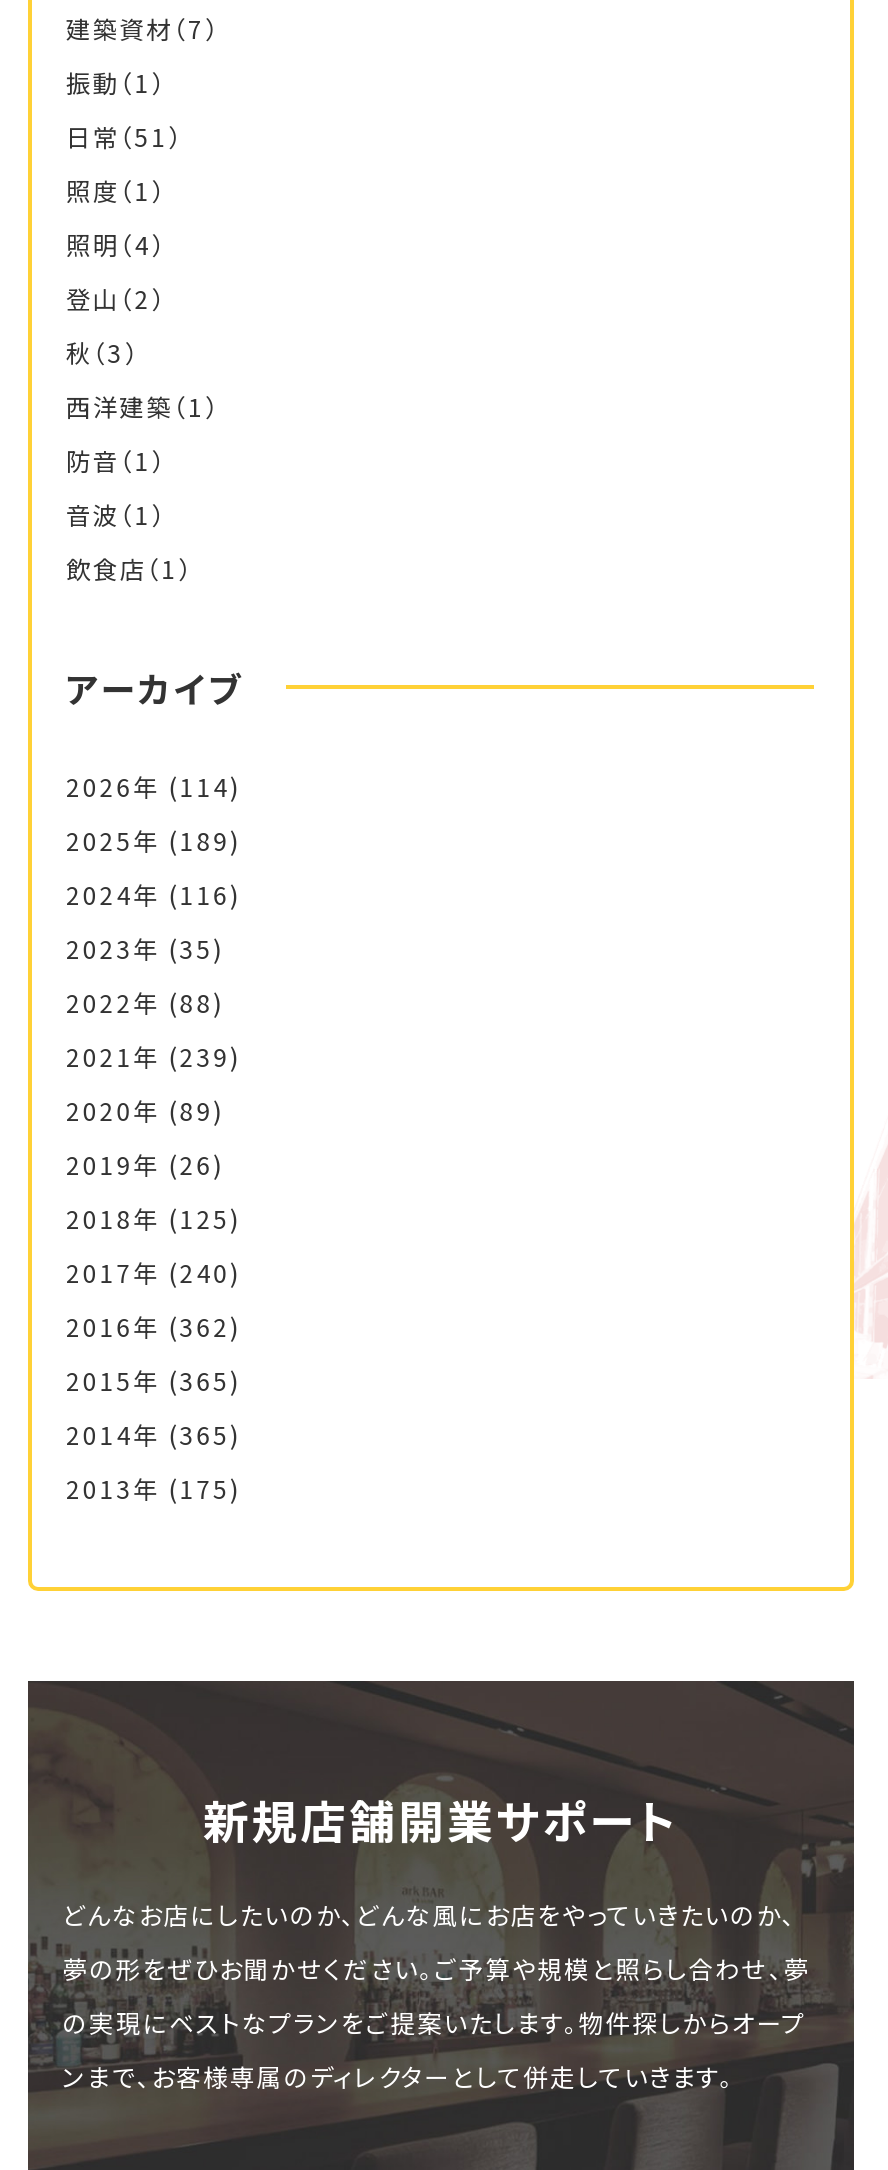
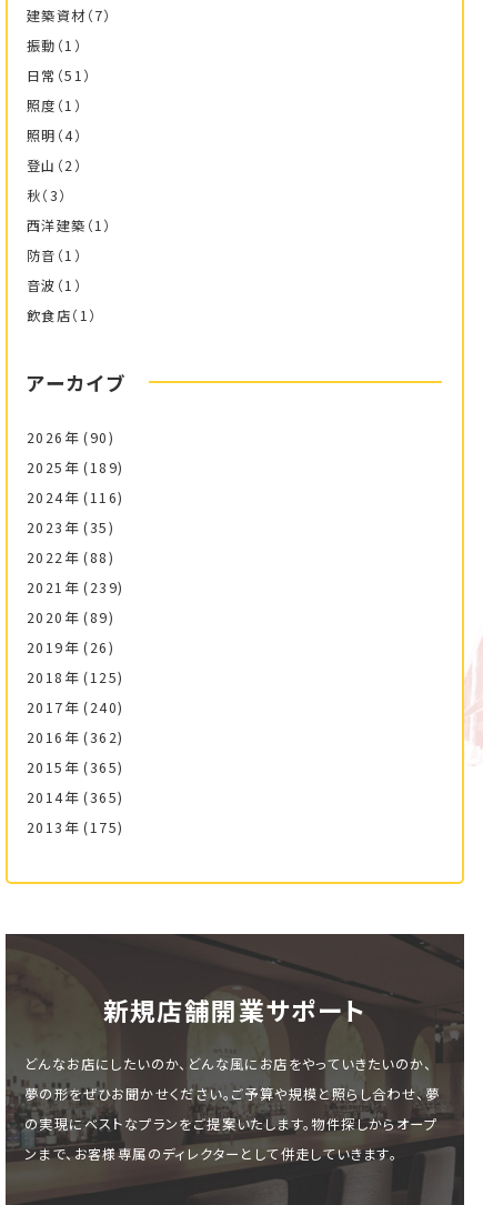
- 2026年(114)
+ 2026年(90)
